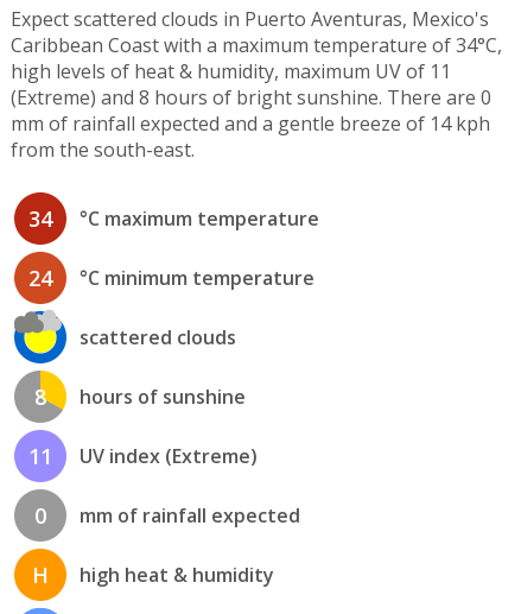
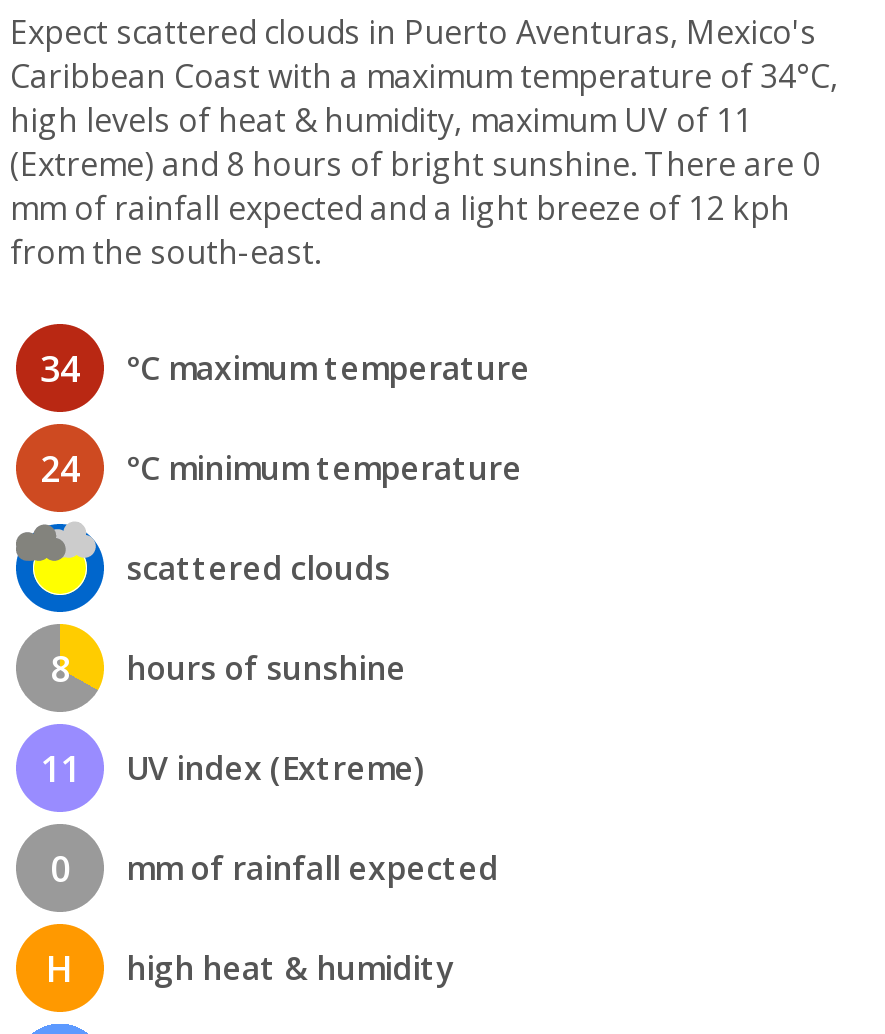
- mm of rainfall expected and a gentle breeze of 14 kph
+ mm of rainfall expected and a light breeze of 12 kph
